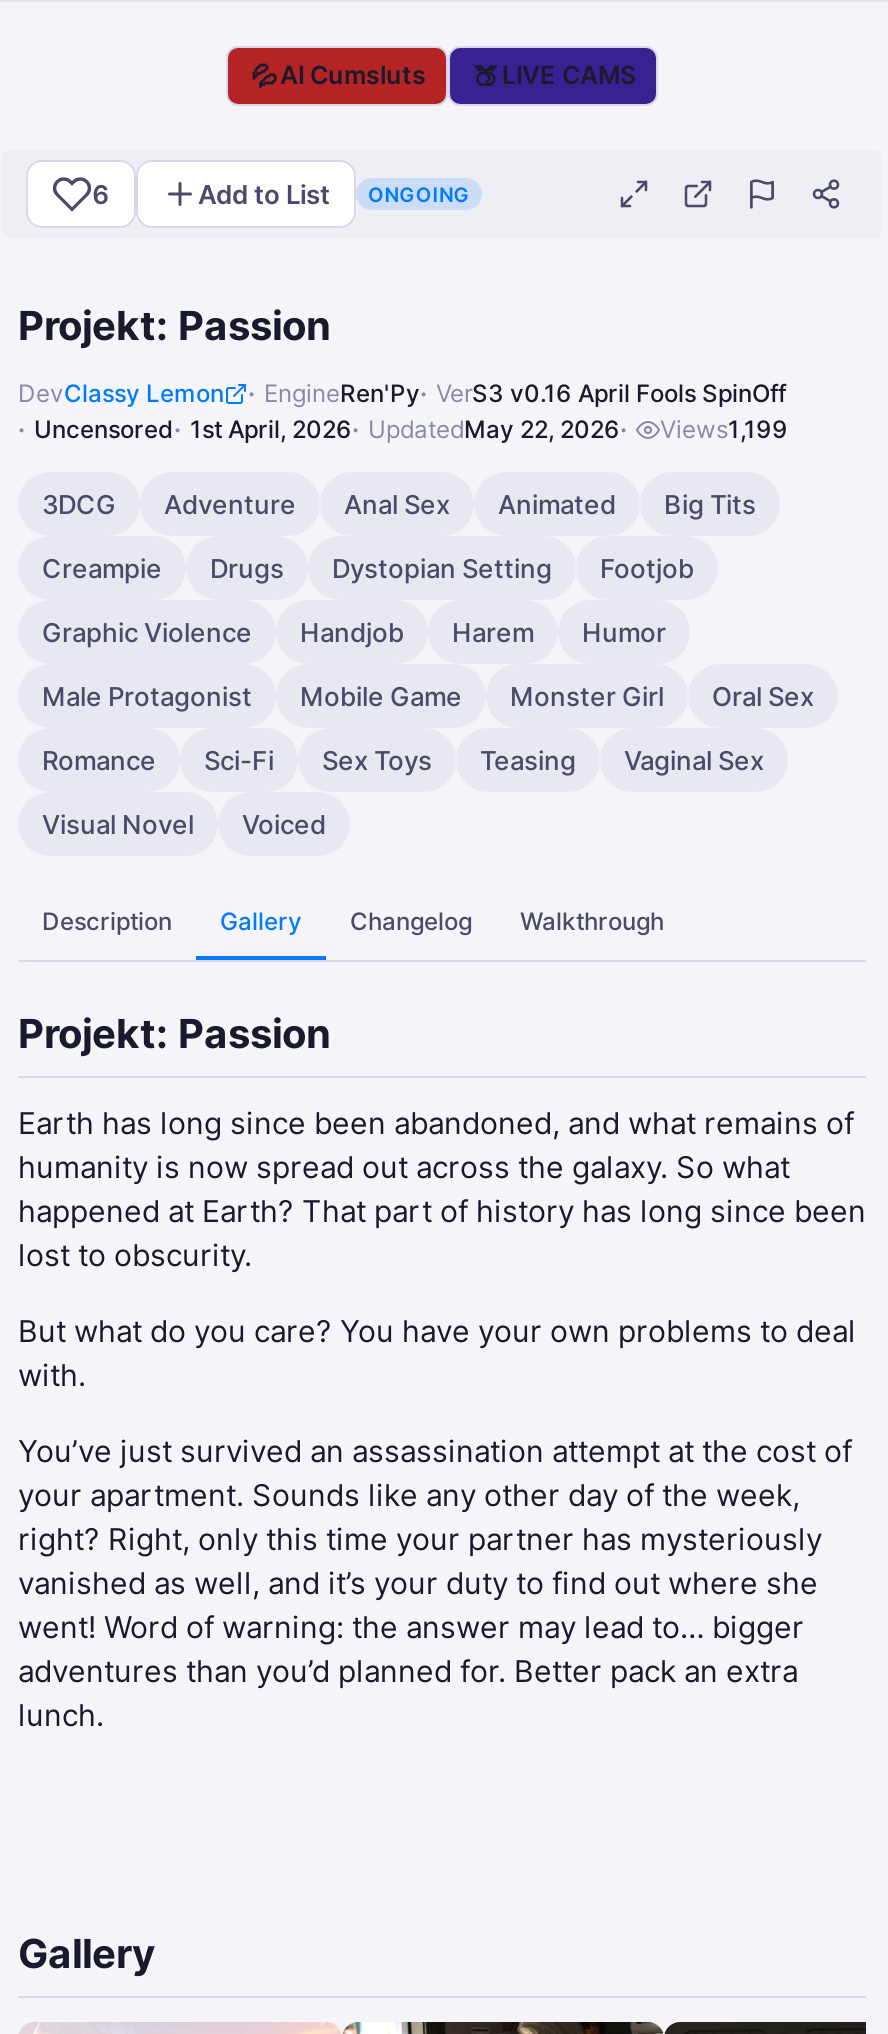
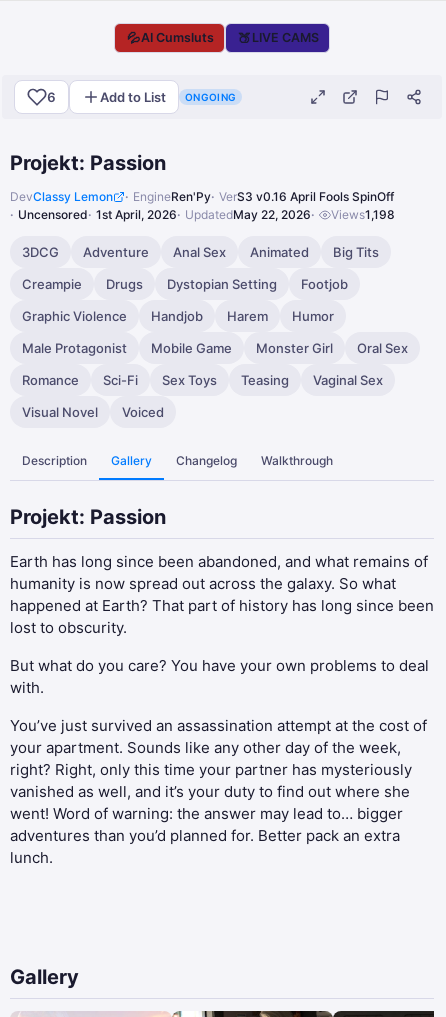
- Uncensored 1st April, 2026 UpdatedMay 22, 2026 Views1,199
+ Uncensored 1st April, 2026 UpdatedMay 22, 2026 Views1,198
